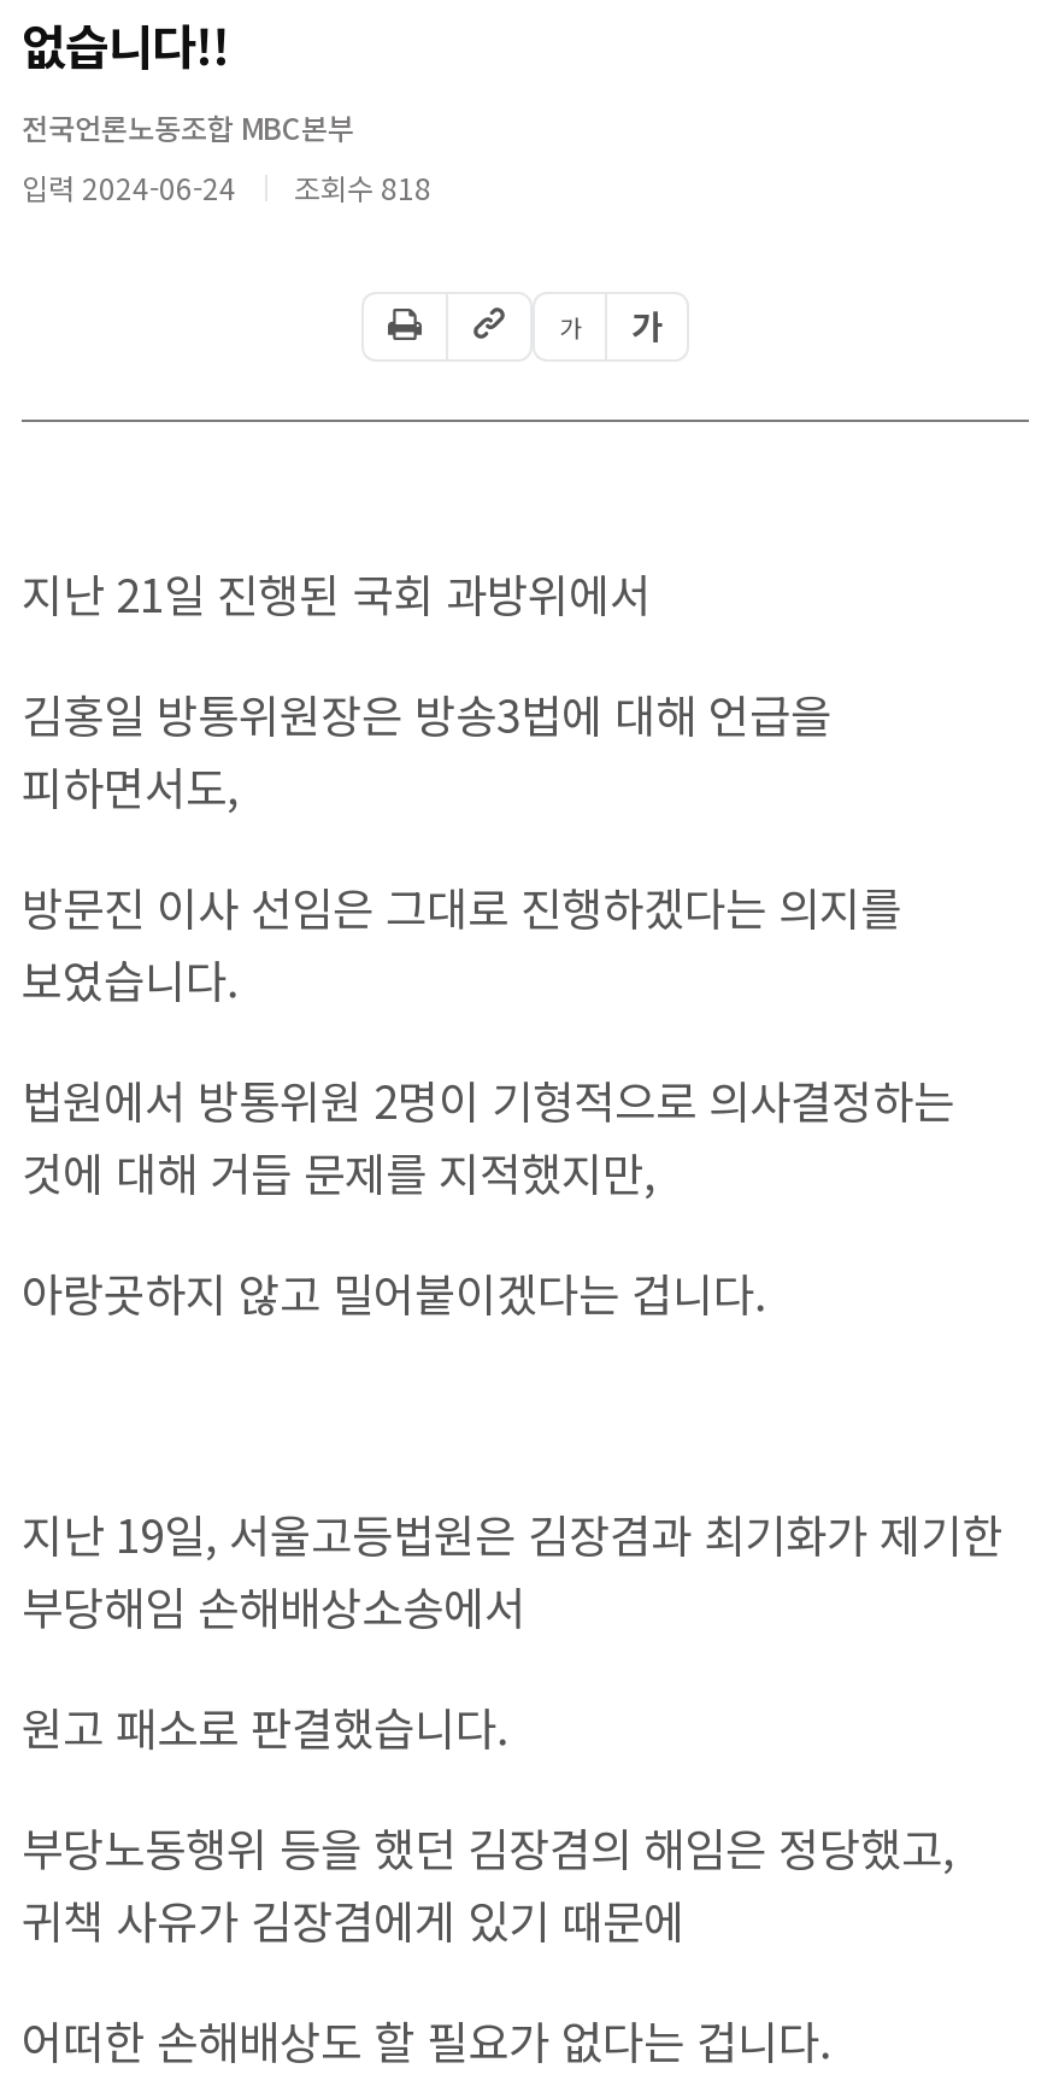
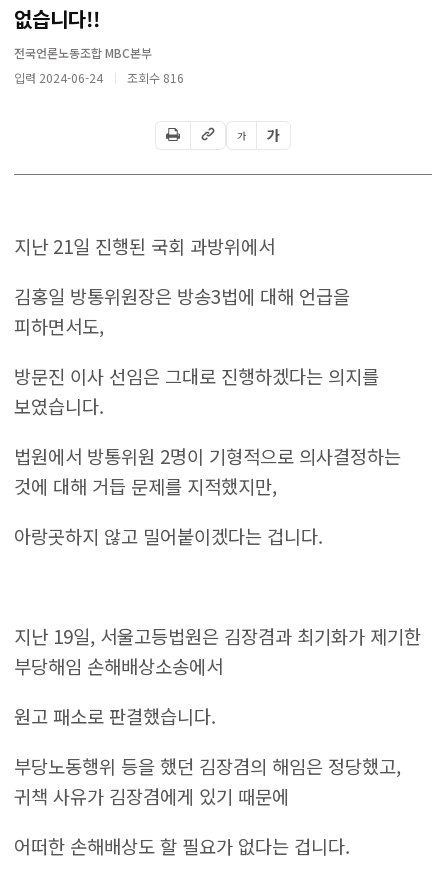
- 입력 2024-06-24 조회수 818
+ 입력 2024-06-24 조회수 816
